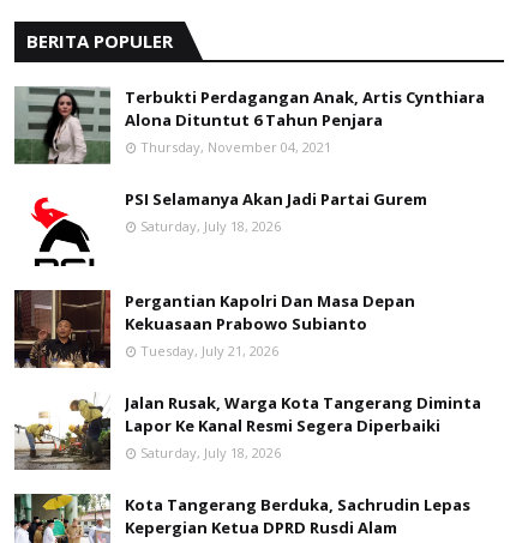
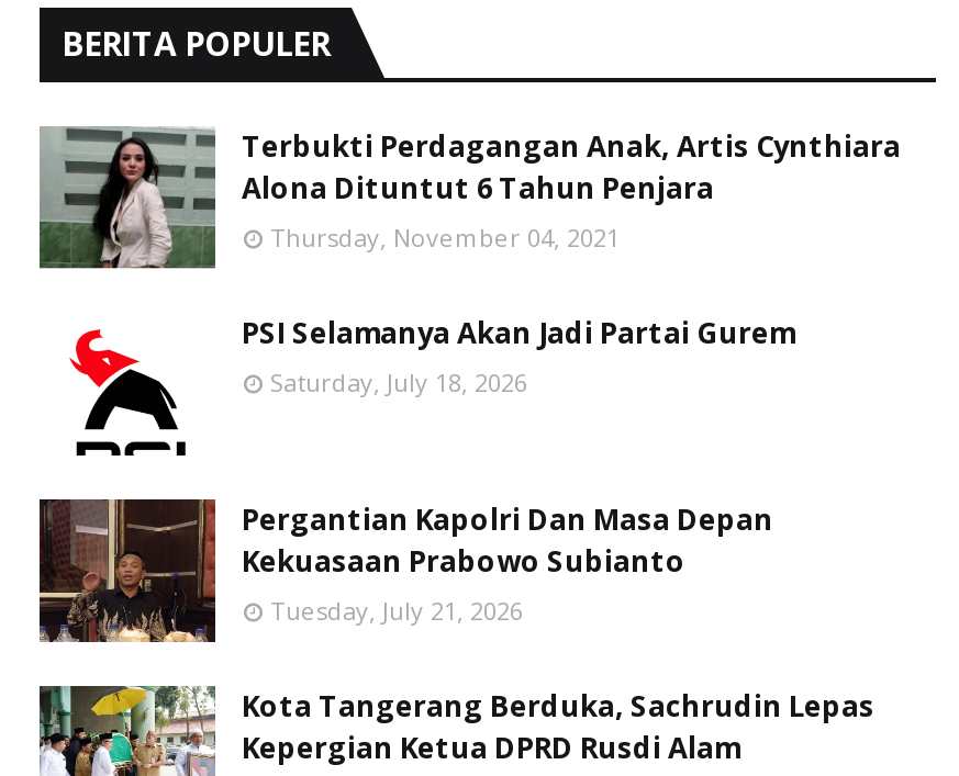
- [image]
- Jalan Rusak, Warga Kota Tangerang Diminta
- Lapor Ke Kanal Resmi Segera Diperbaiki
- Saturday, July 18, 2026
